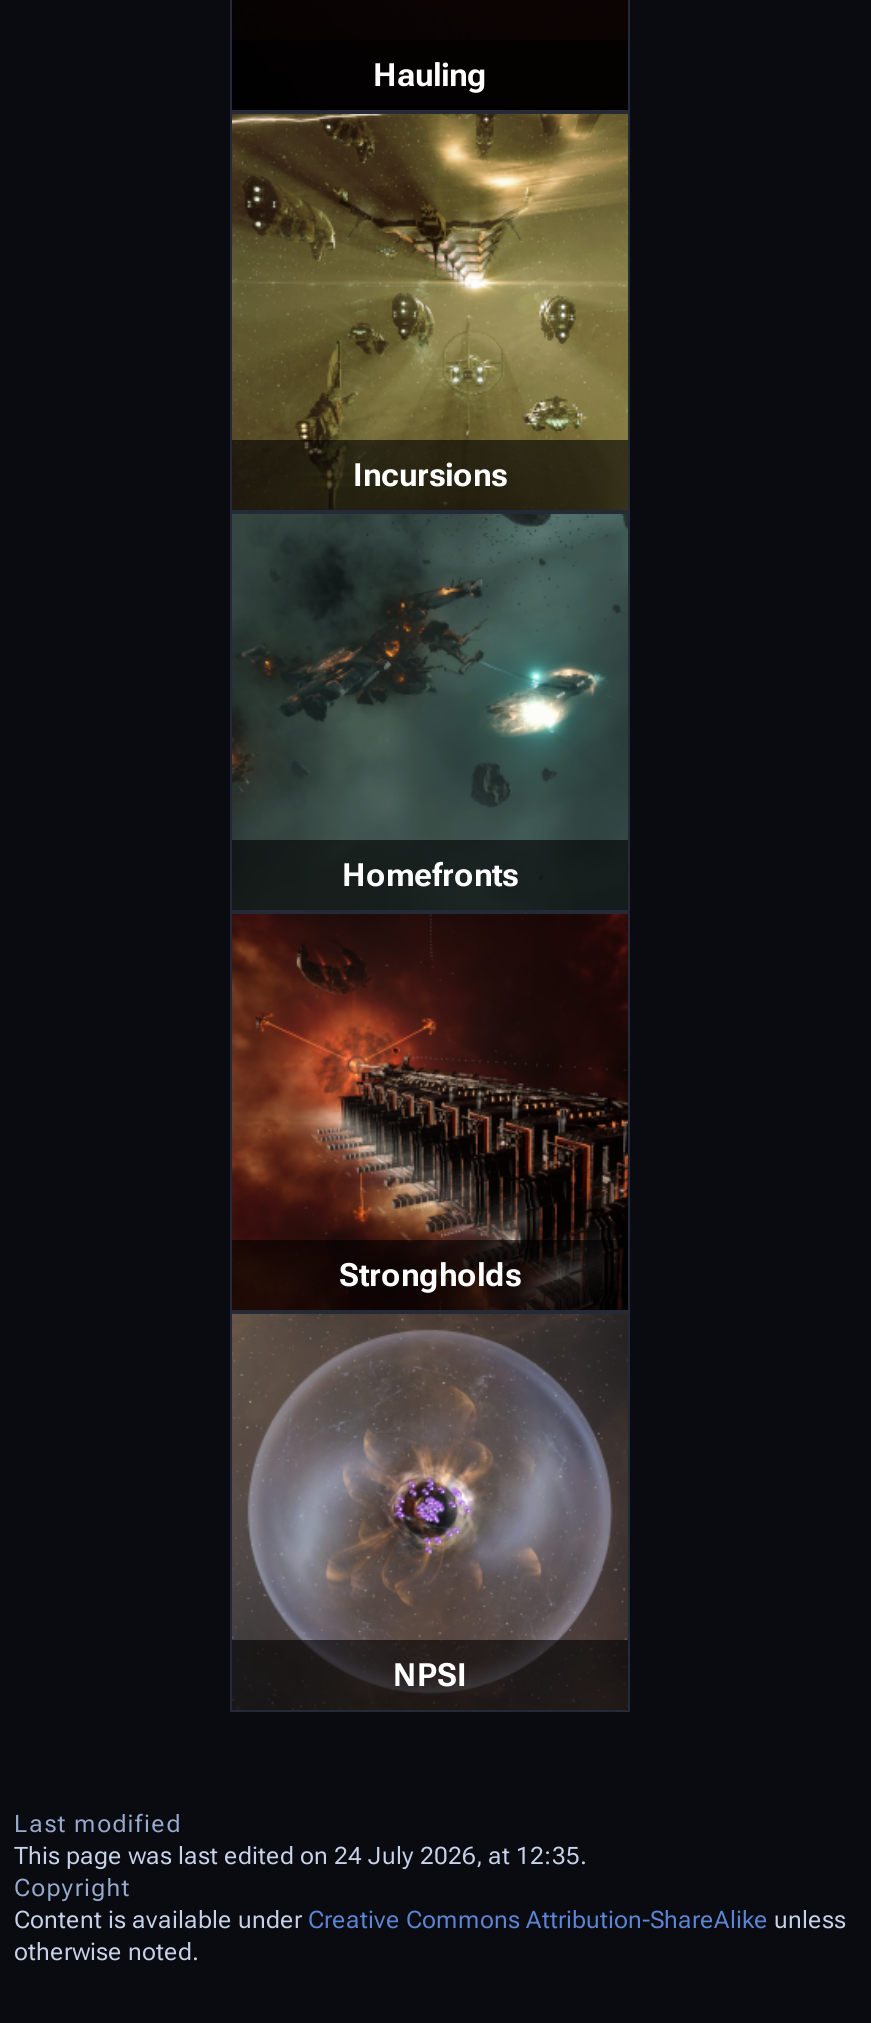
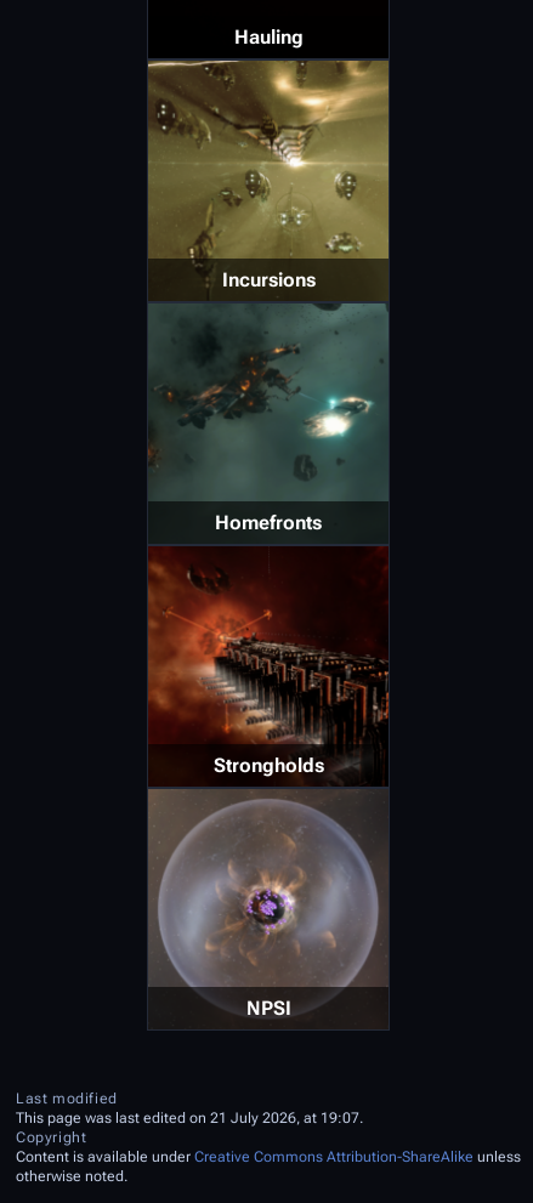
- This page was last edited on 24 July 2026, at 12:35.
+ This page was last edited on 21 July 2026, at 19:07.
